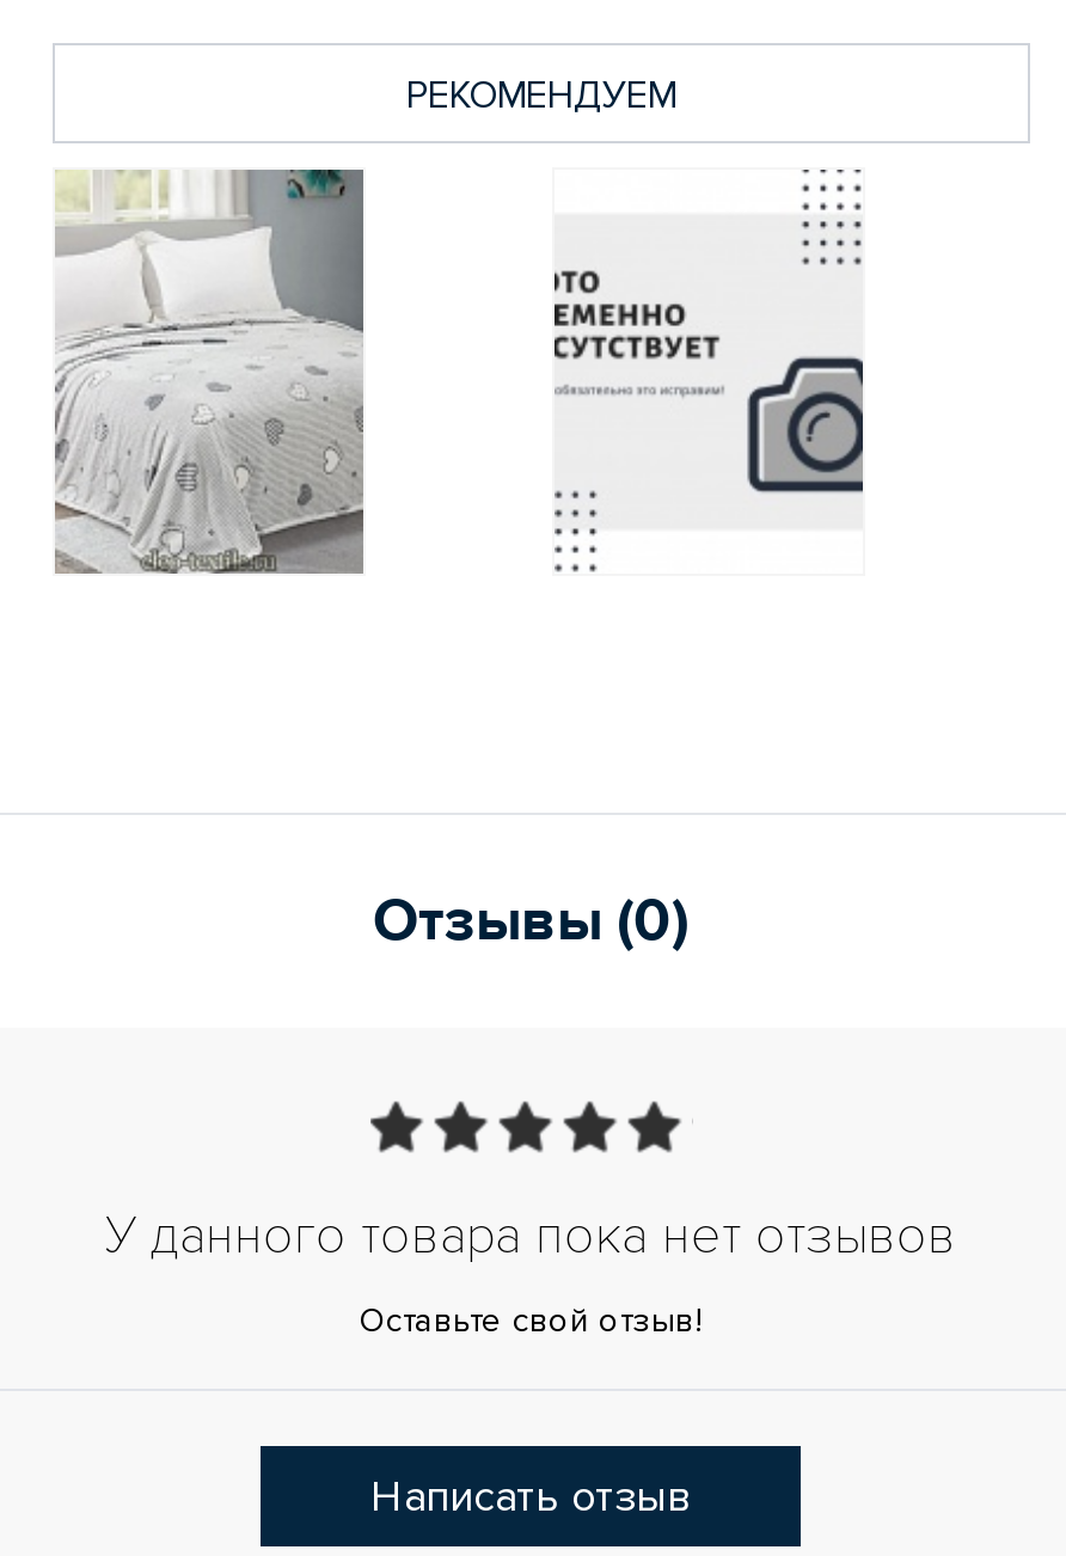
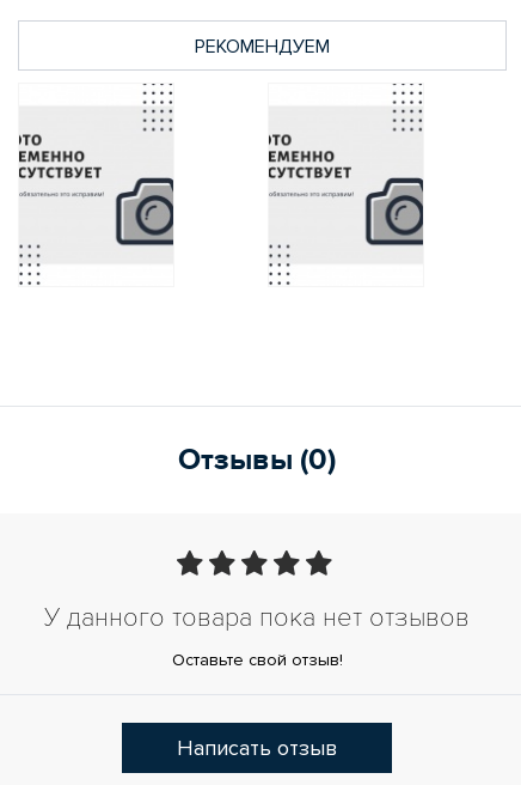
- [image]
+ [image]
